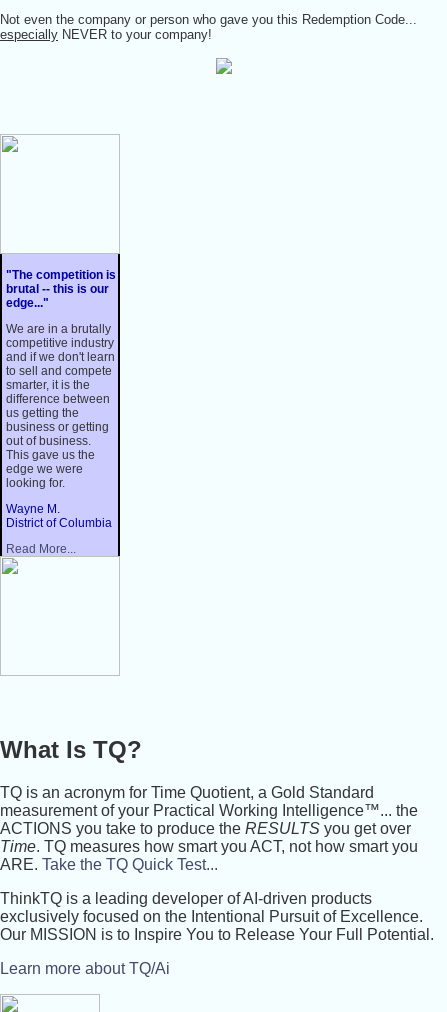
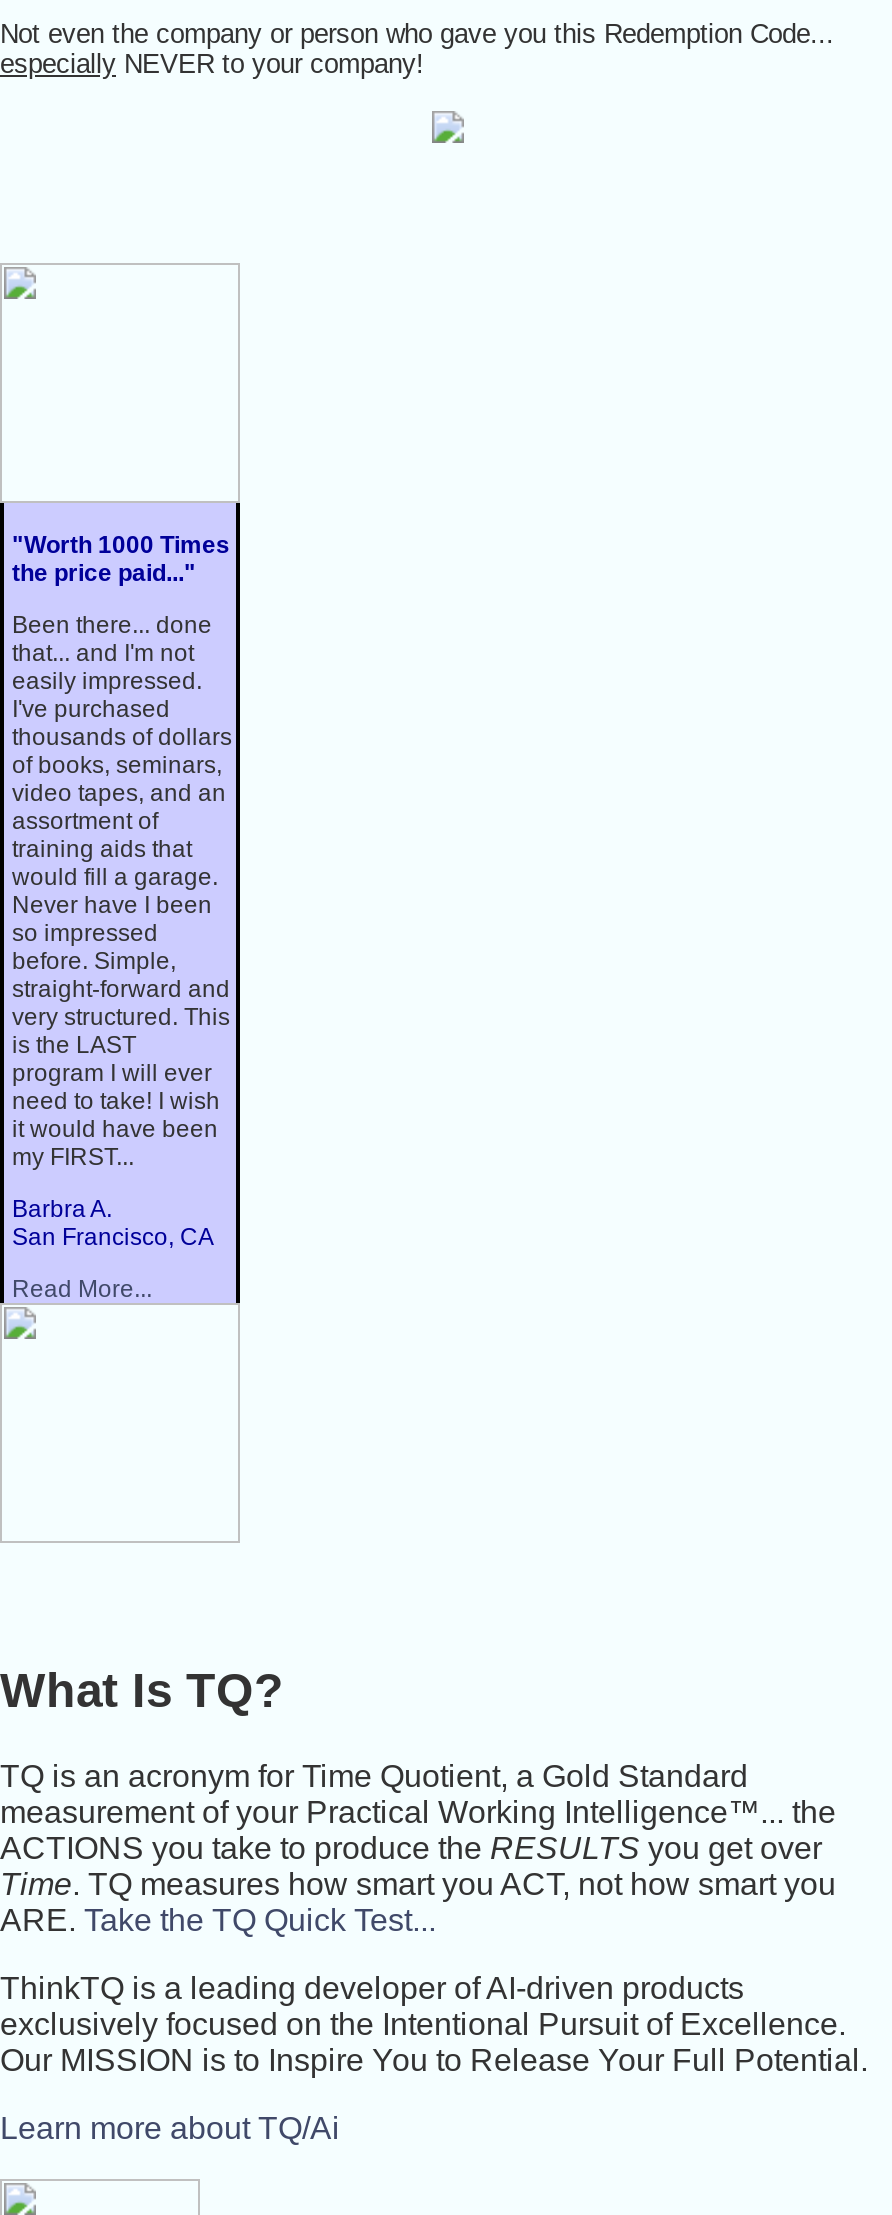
- "The competition is
- brutal -- this is our
- edge..."
+ "Worth 1000 Times
+ the price paid..."

- We are in a brutally
- competitive industry
- and if we don't learn
- to sell and compete
- smarter, it is the
- difference between
- us getting the
- business or getting
- out of business.
- This gave us the
- edge we were
- looking for.
+ Been there... done
+ that... and I'm not
+ easily impressed.
+ I've purchased
+ thousands of dollars
+ of books, seminars,
+ video tapes, and an
+ assortment of
+ training aids that
+ would fill a garage.
+ Never have I been
+ so impressed
+ before. Simple,
+ straight-forward and
+ very structured. This
+ is the LAST
+ program I will ever
+ need to take! I wish
+ it would have been
+ my FIRST...

- Wayne M.
- District of Columbia
+ Barbra A.
+ San Francisco, CA
